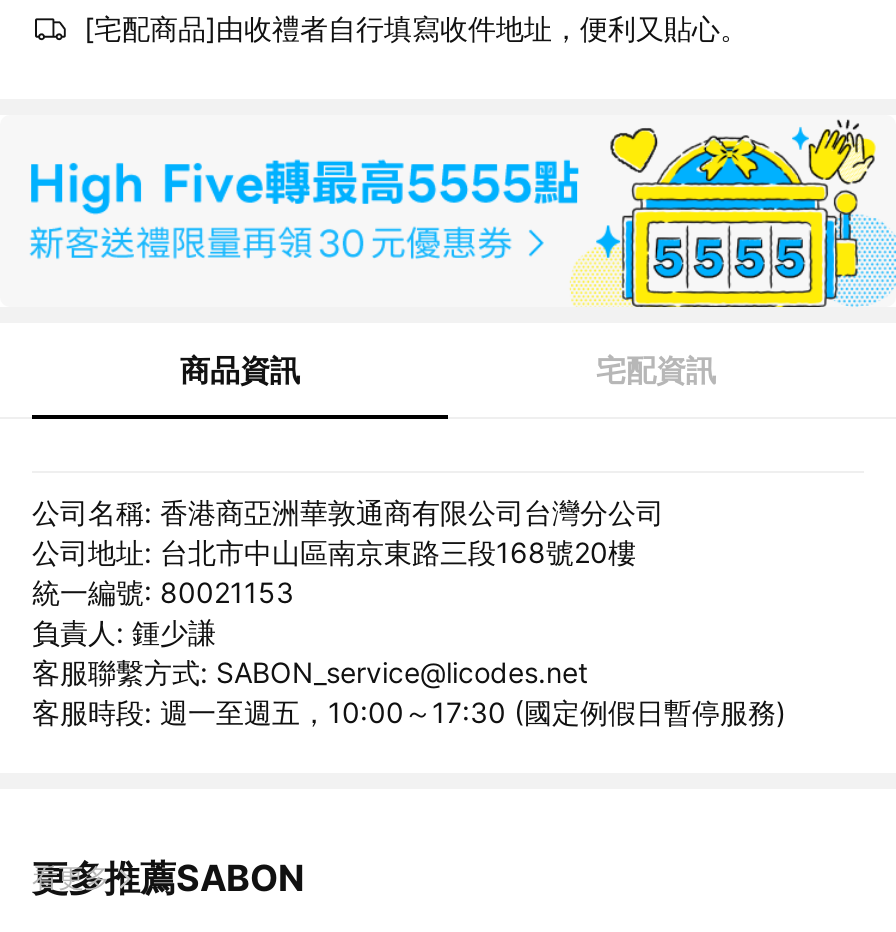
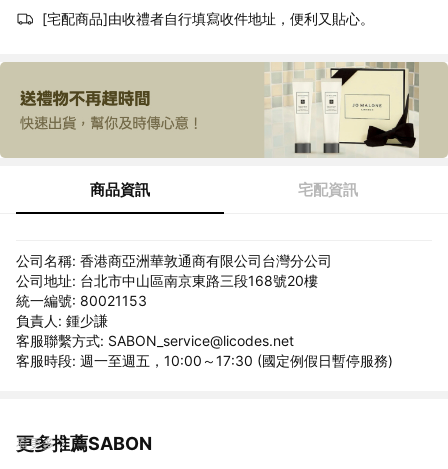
- [image]
+ [image]
